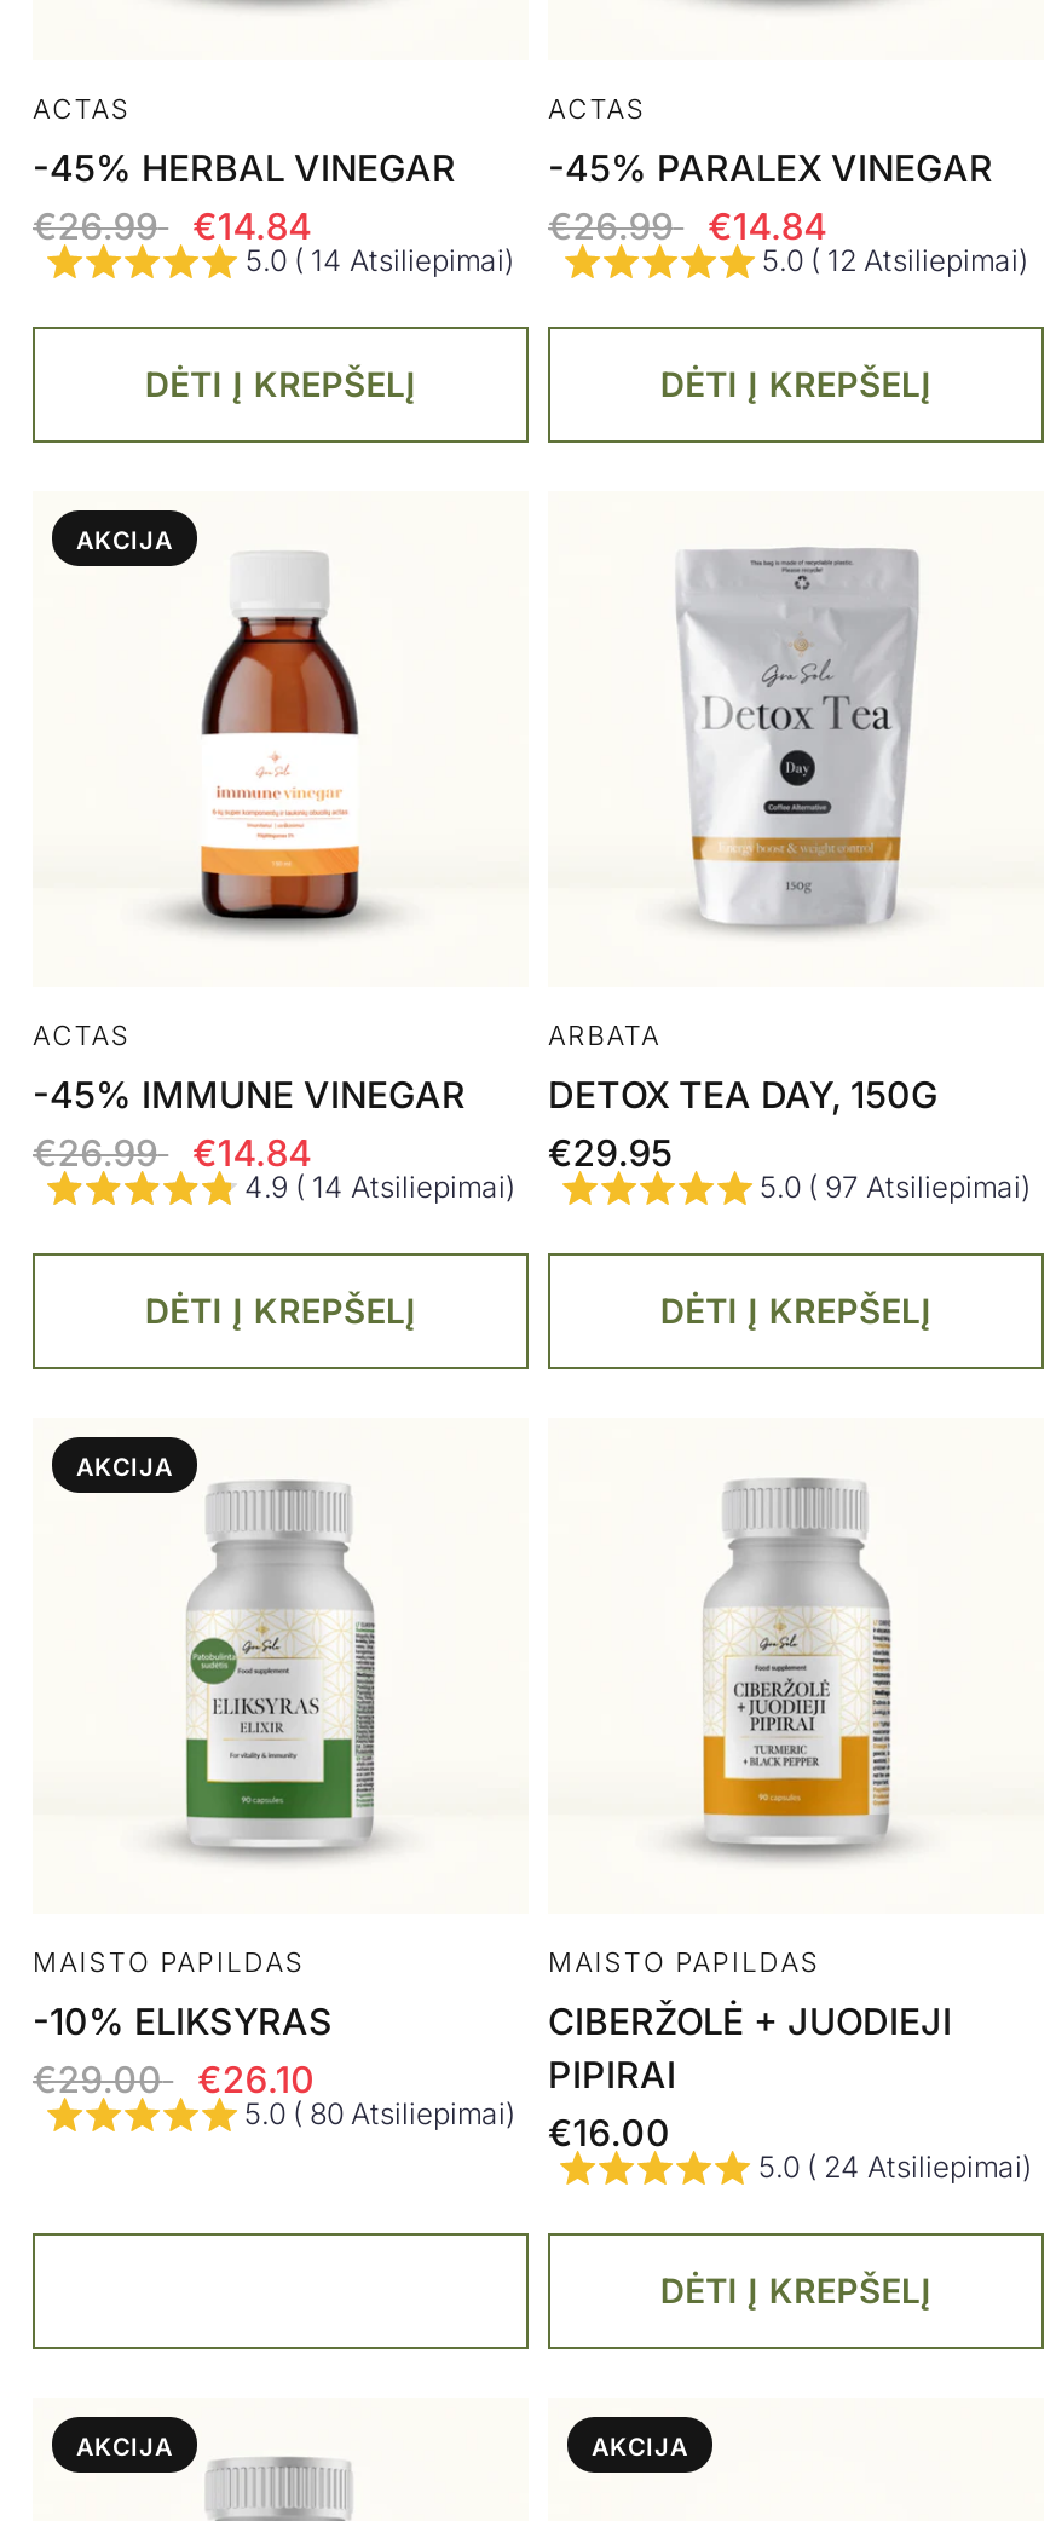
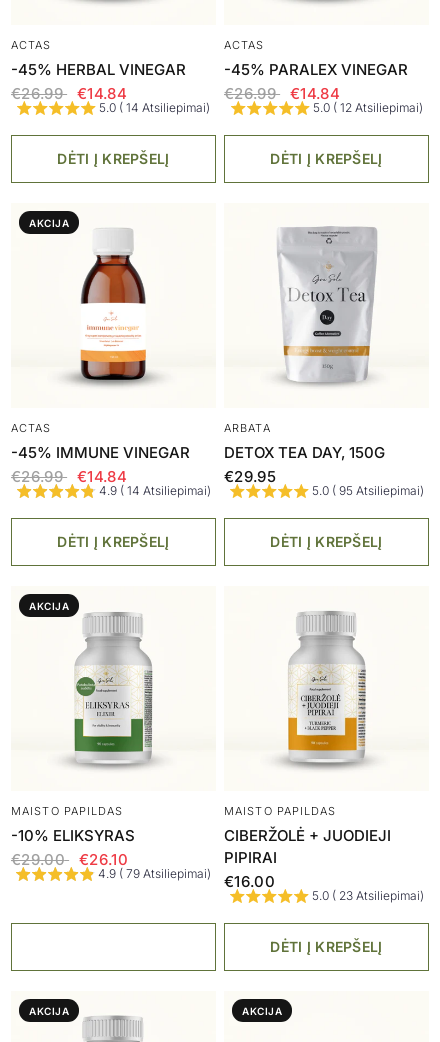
- 5.0 ( 97 Atsiliepimai)
+ 5.0 ( 95 Atsiliepimai)

- 5.0 ( 80 Atsiliepimai)
+ 4.9 ( 79 Atsiliepimai)

- 5.0 ( 24 Atsiliepimai)
+ 5.0 ( 23 Atsiliepimai)
